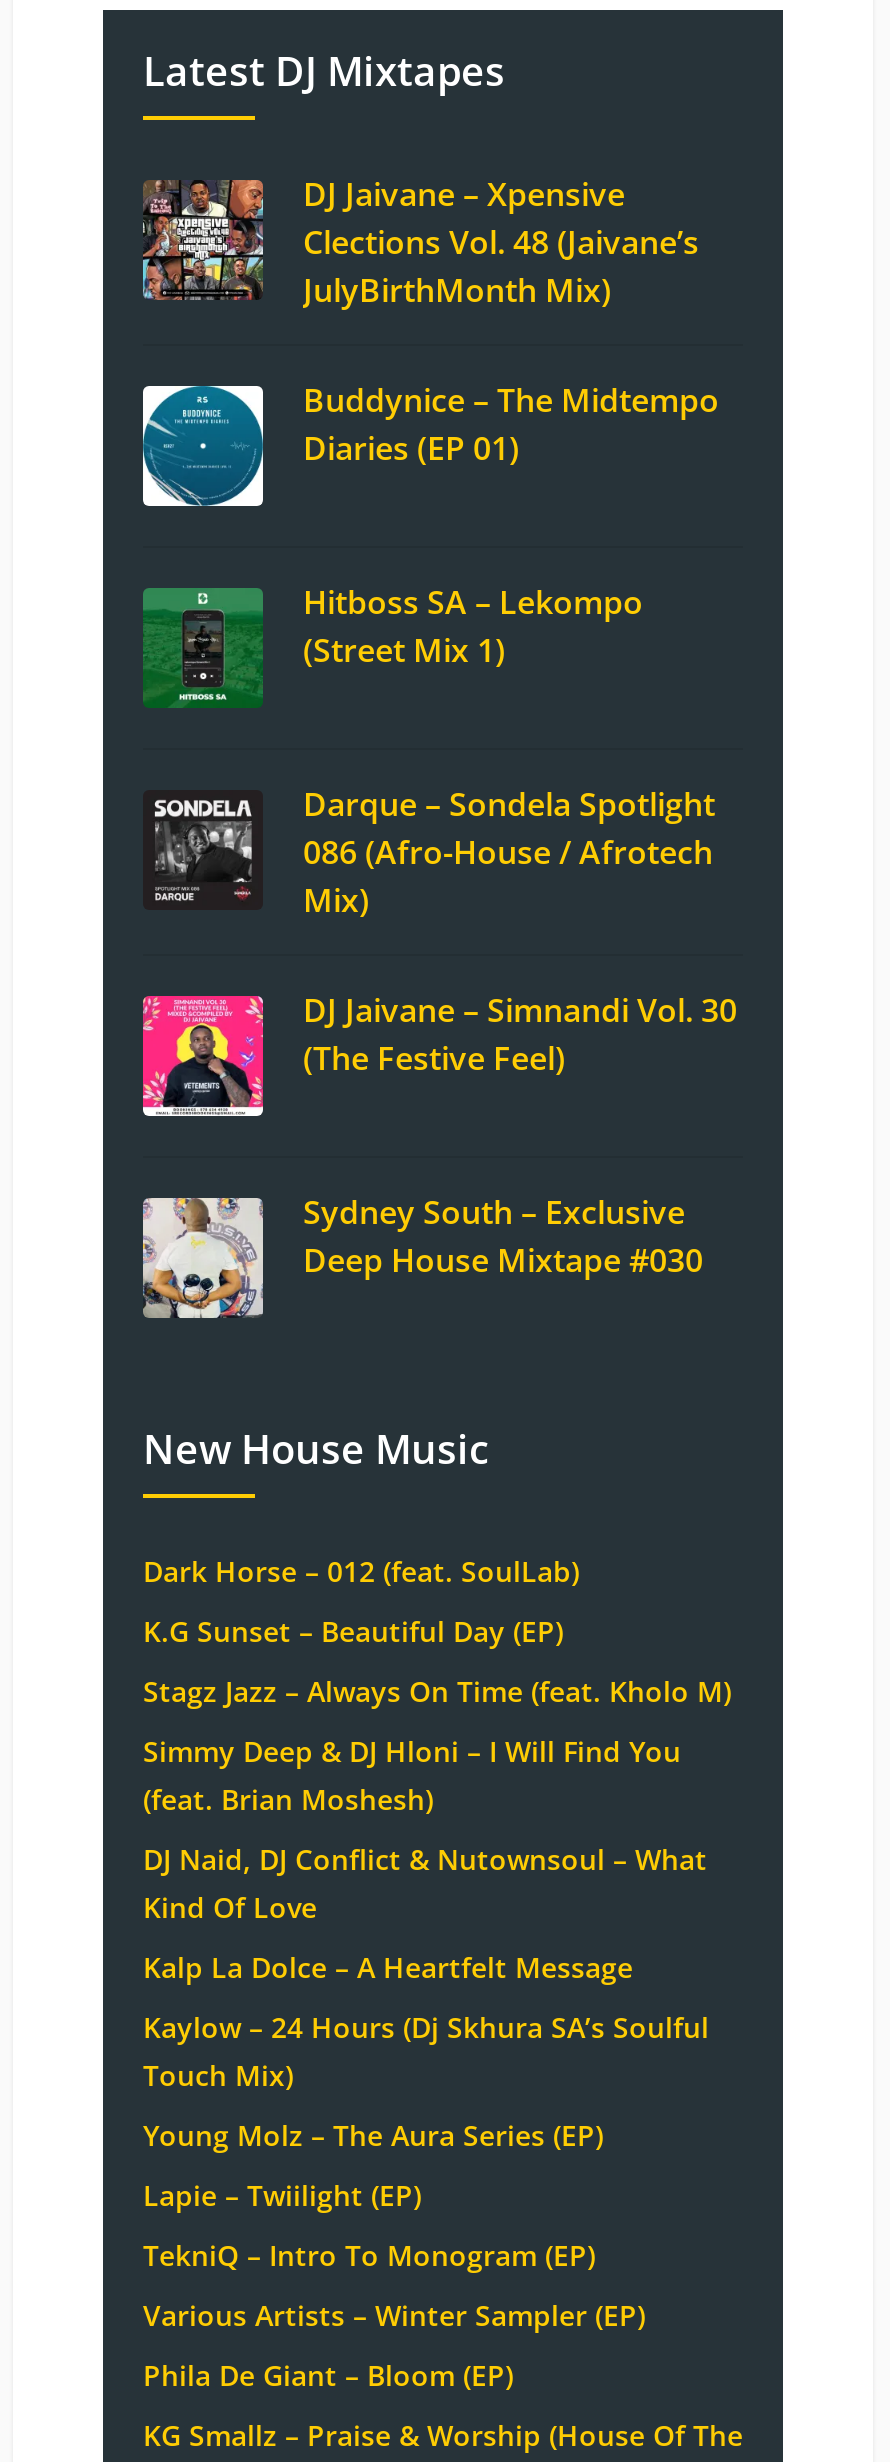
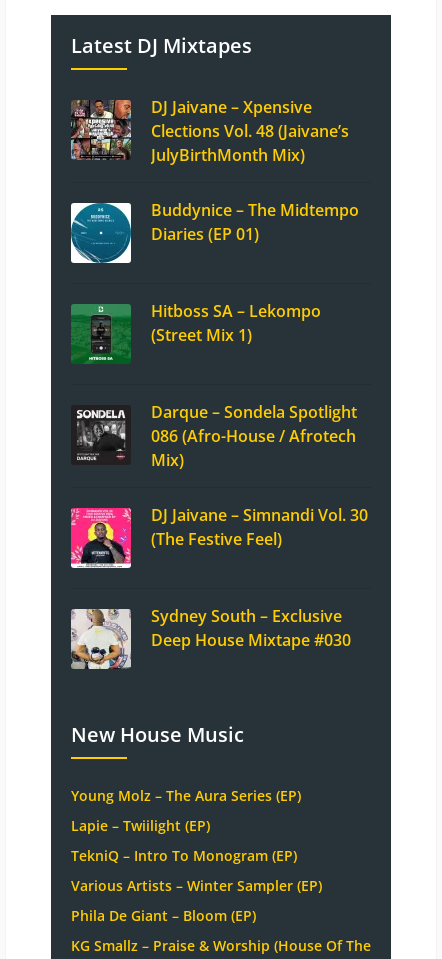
- Dark Horse – 012 (feat. SoulLab)
- K.G Sunset – Beautiful Day (EP)
- Stagz Jazz – Always On Time (feat. Kholo M)
- Simmy Deep & DJ Hloni – I Will Find You
- (feat. Brian Moshesh)
- DJ Naid, DJ Conflict & Nutownsoul – What
- Kind Of Love
- Kalp La Dolce – A Heartfelt Message
- Kaylow – 24 Hours (Dj Skhura SA’s Soulful
- Touch Mix)
